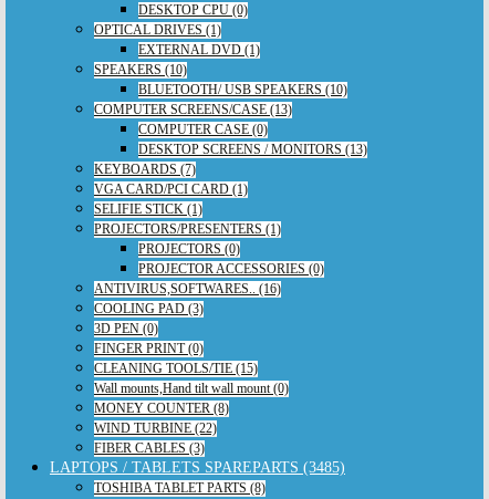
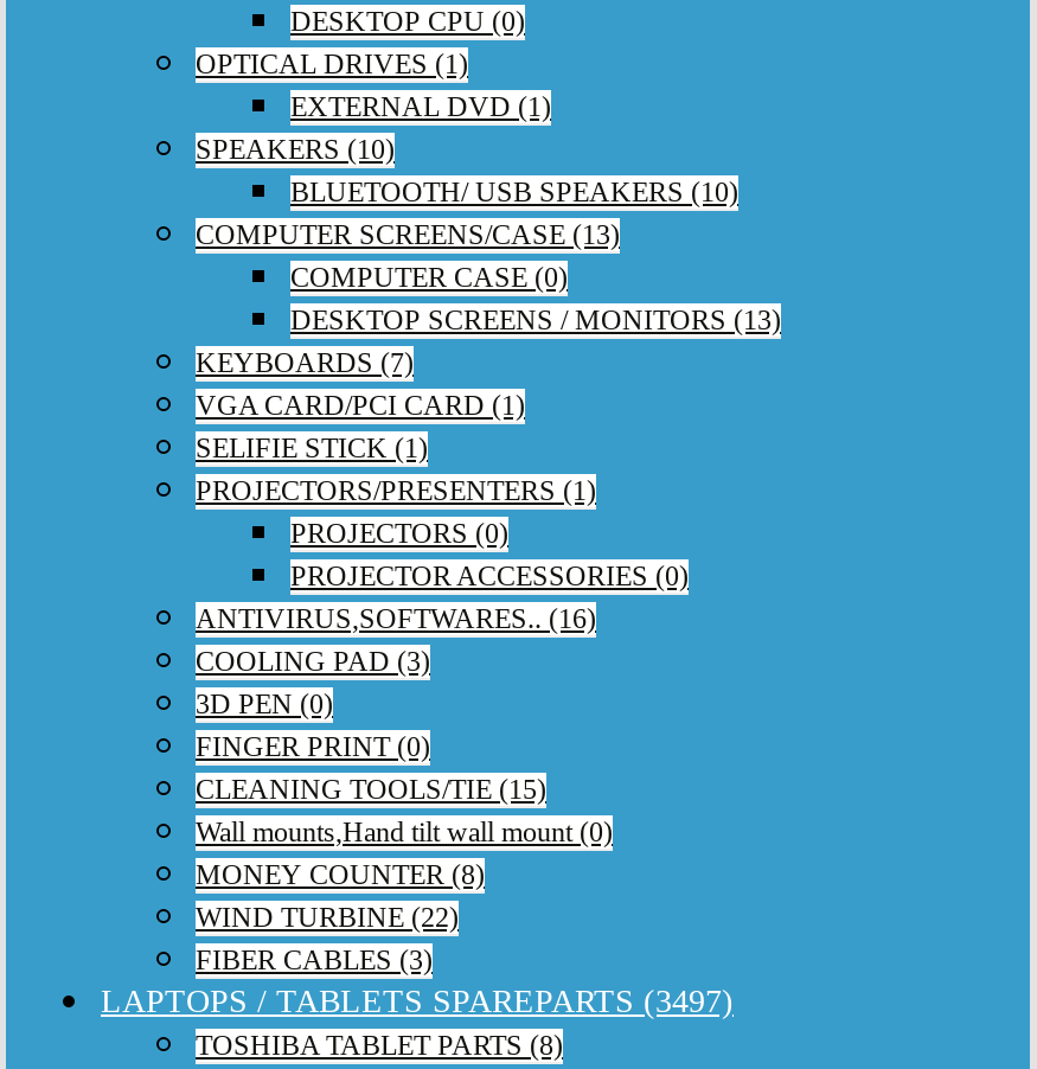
- LAPTOPS / TABLETS SPAREPARTS (3485)
+ LAPTOPS / TABLETS SPAREPARTS (3497)
